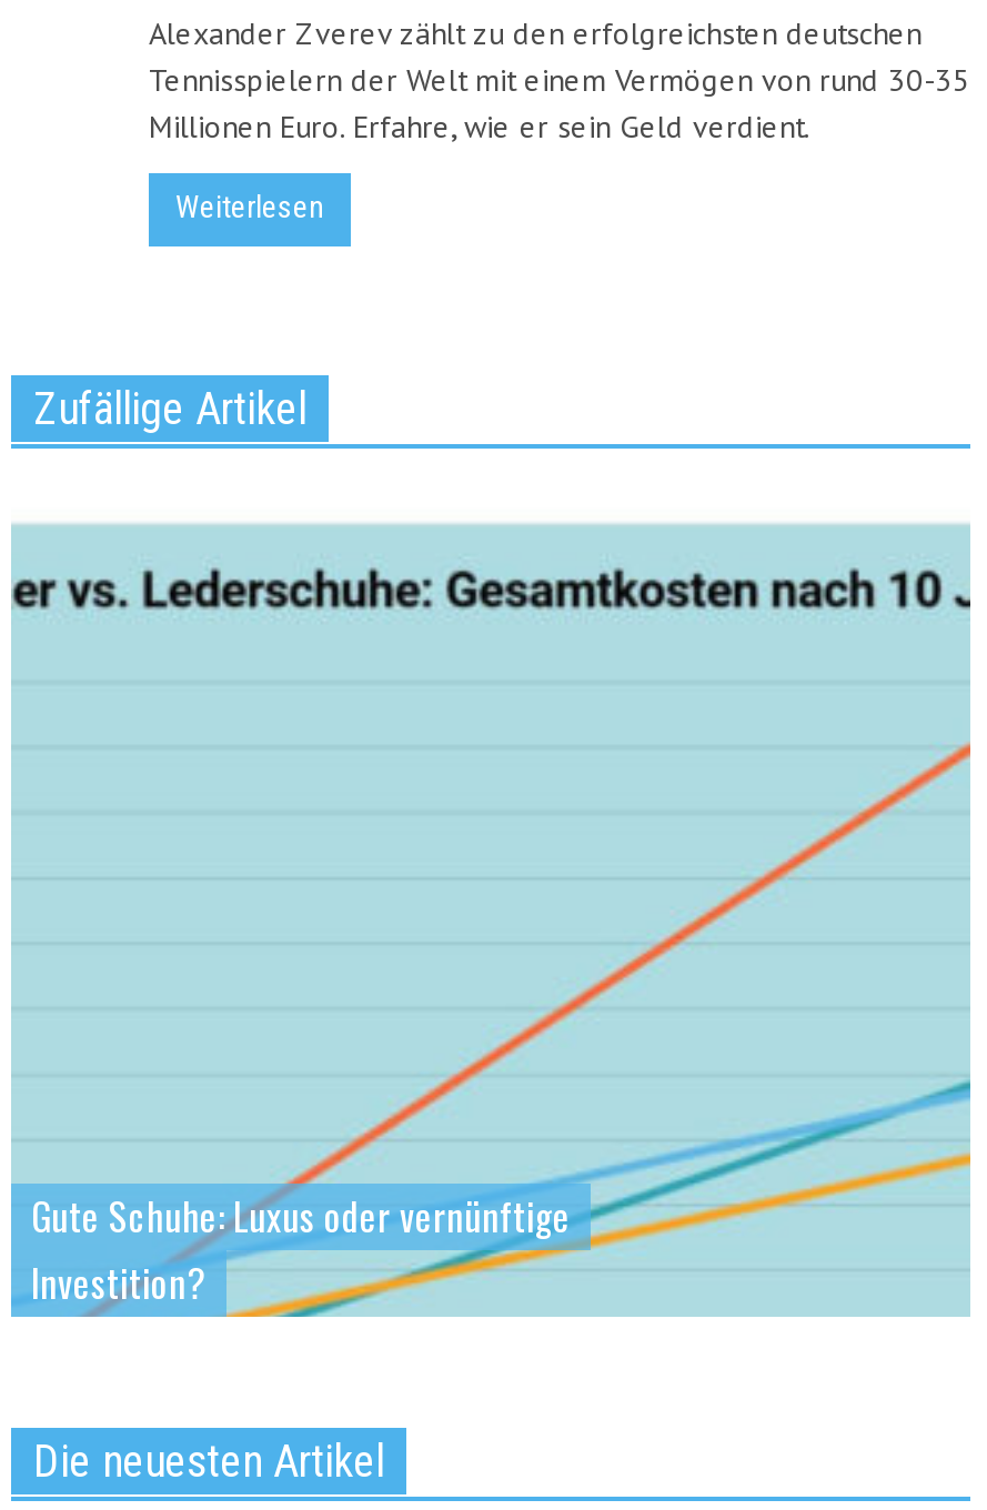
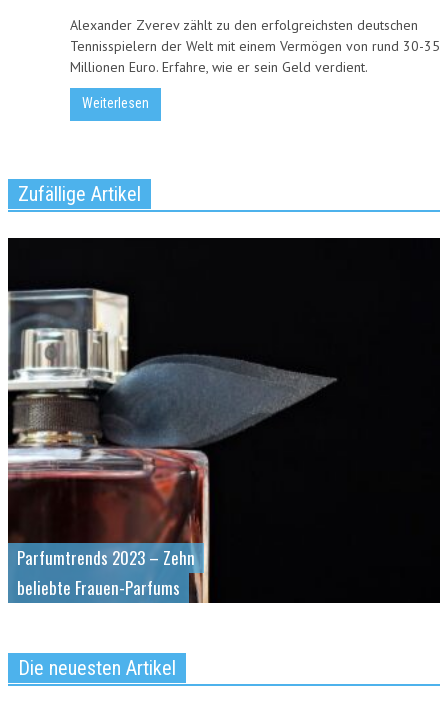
- [image]
- Gute Schuhe: Luxus oder vernünftige
- Investition?
+ [image]
+ Parfumtrends 2023 – Zehn
+ beliebte Frauen-Parfums
